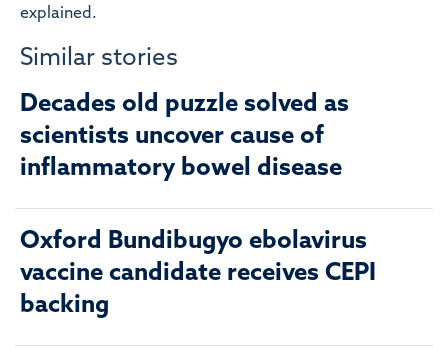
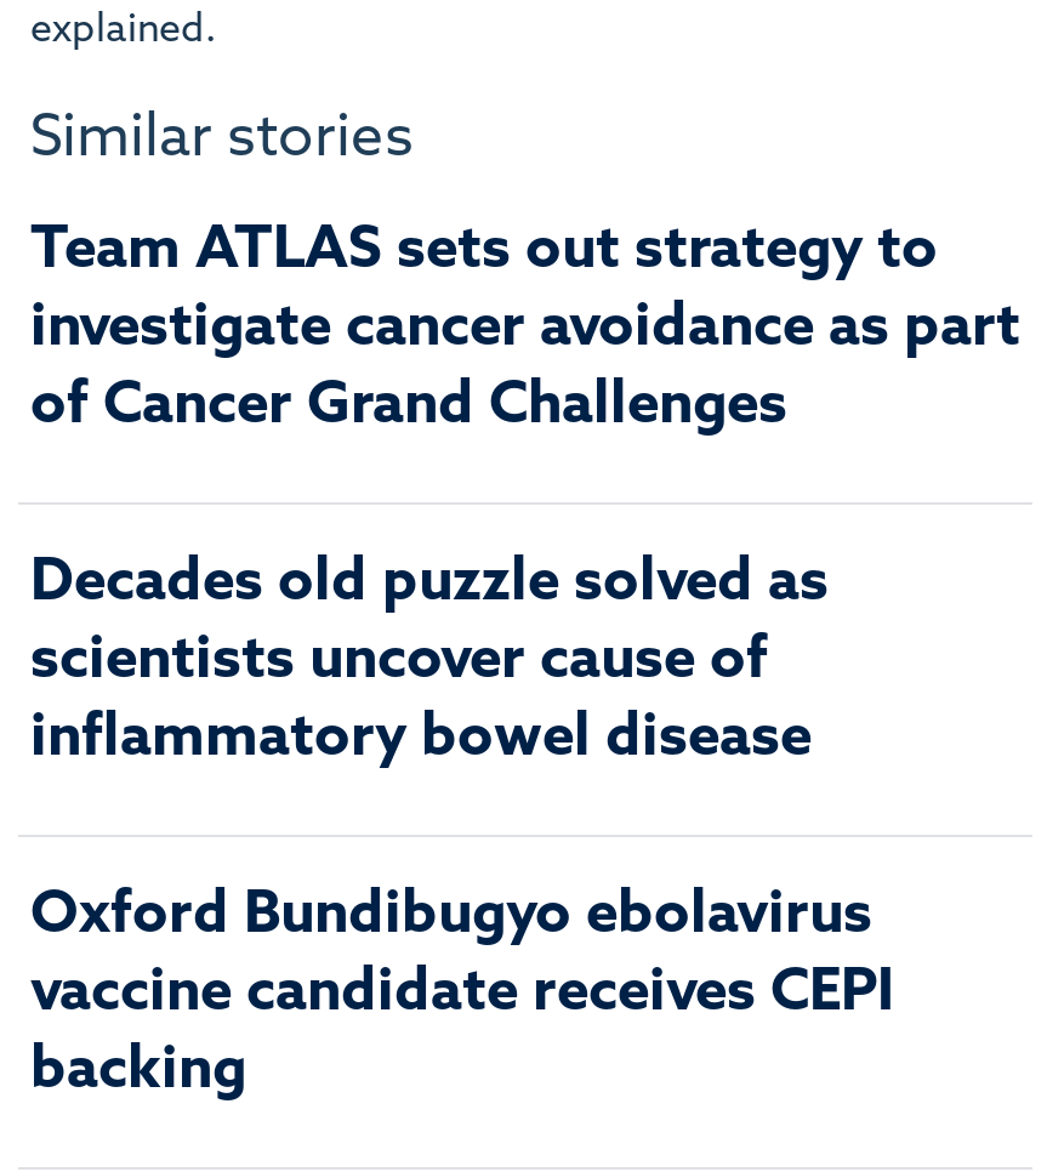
+ Team ATLAS sets out strategy to
+ investigate cancer avoidance as part
+ of Cancer Grand Challenges
